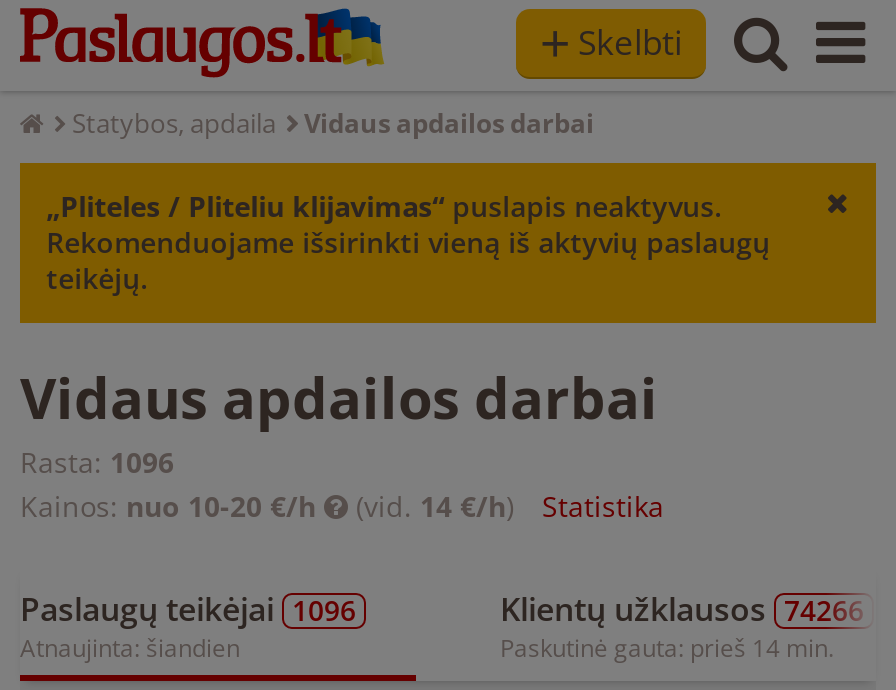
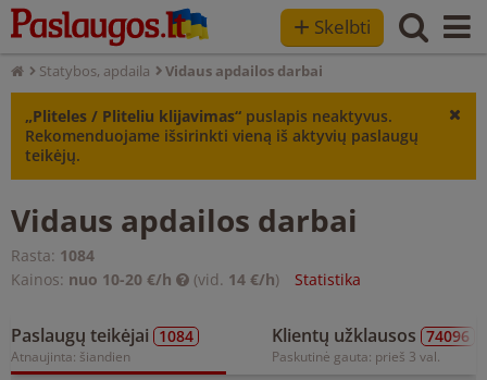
- Rasta: 1096
+ Rasta: 1084

- Paslaugų teikėjai 1096
+ Paslaugų teikėjai 1084

- Klientų užklausos 74266
+ Klientų užklausos 74096

- Paskutinė gauta: prieš 14 min.
+ Paskutinė gauta: prieš 3 val.
